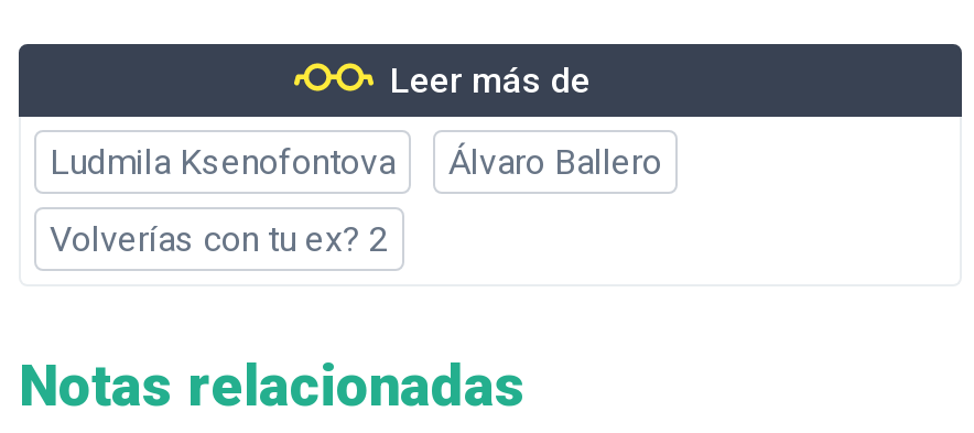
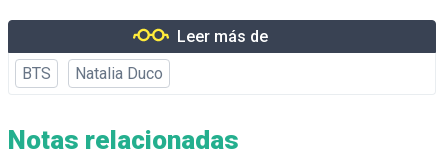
- Ludmila Ksenofontova
- Álvaro Ballero
- Volverías con tu ex? 2
+ BTS
+ Natalia Duco
